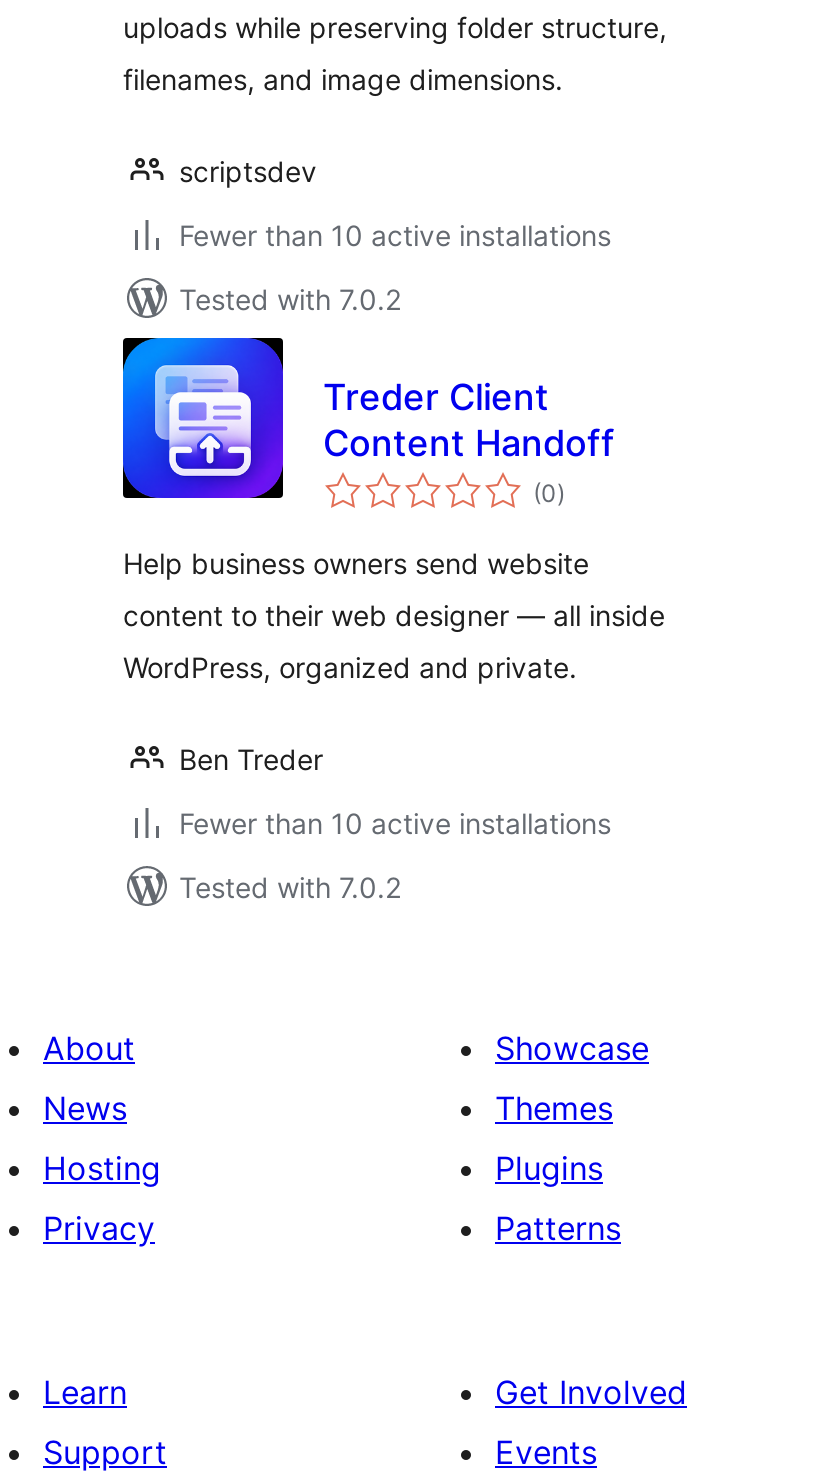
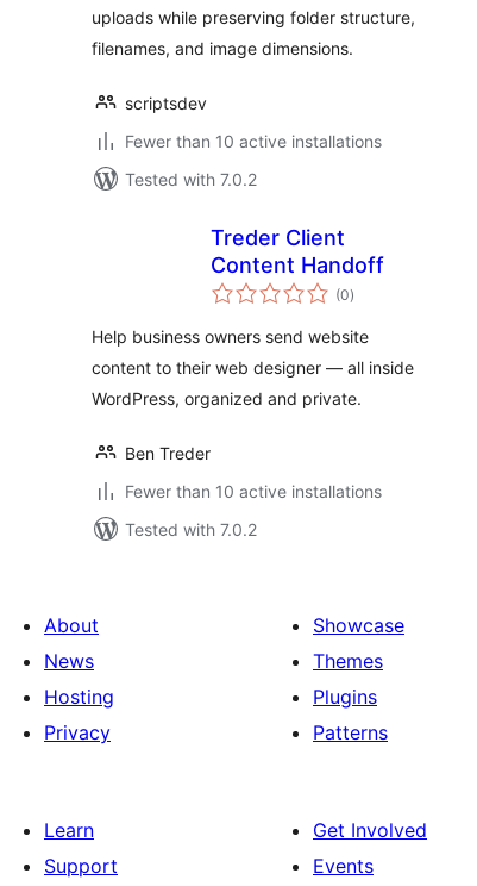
- [image]
